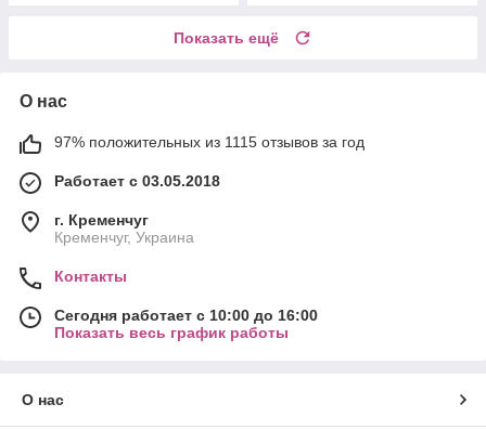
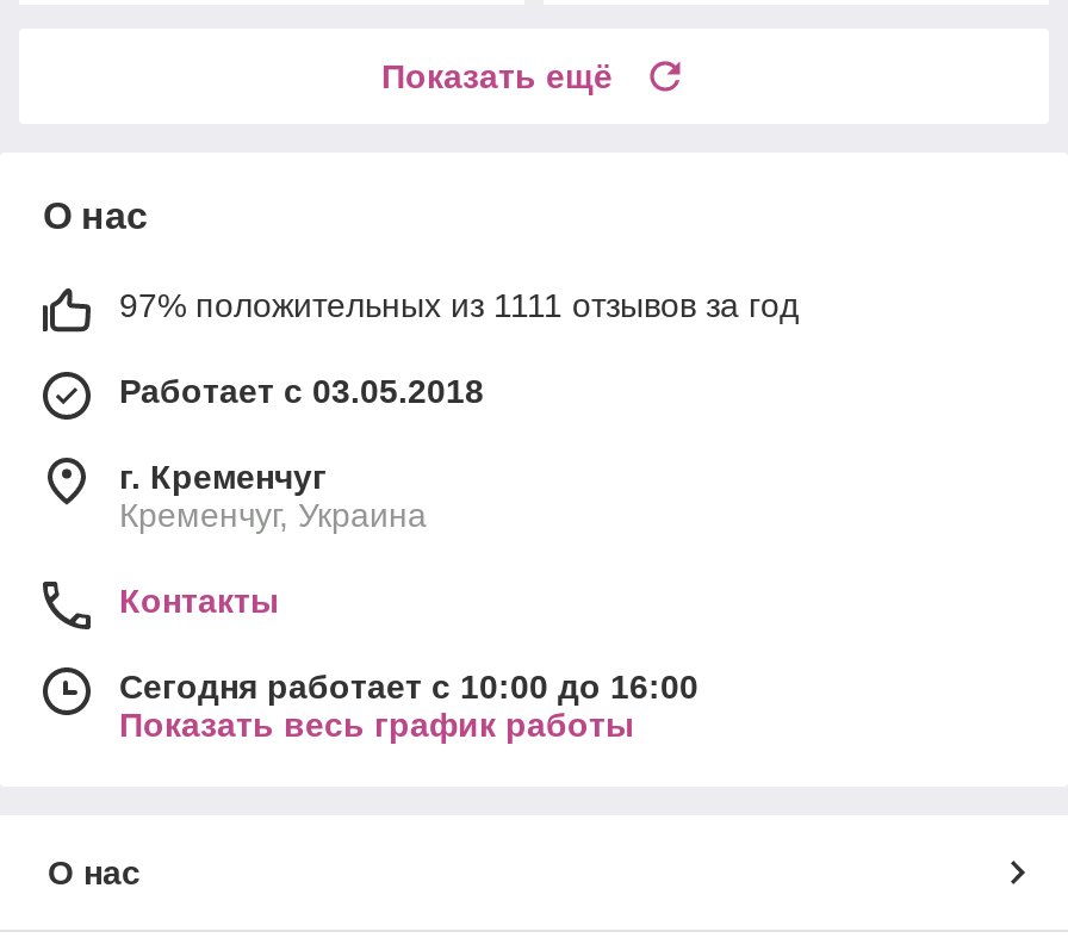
- 97% положительных из 1115 отзывов за год
+ 97% положительных из 1111 отзывов за год
